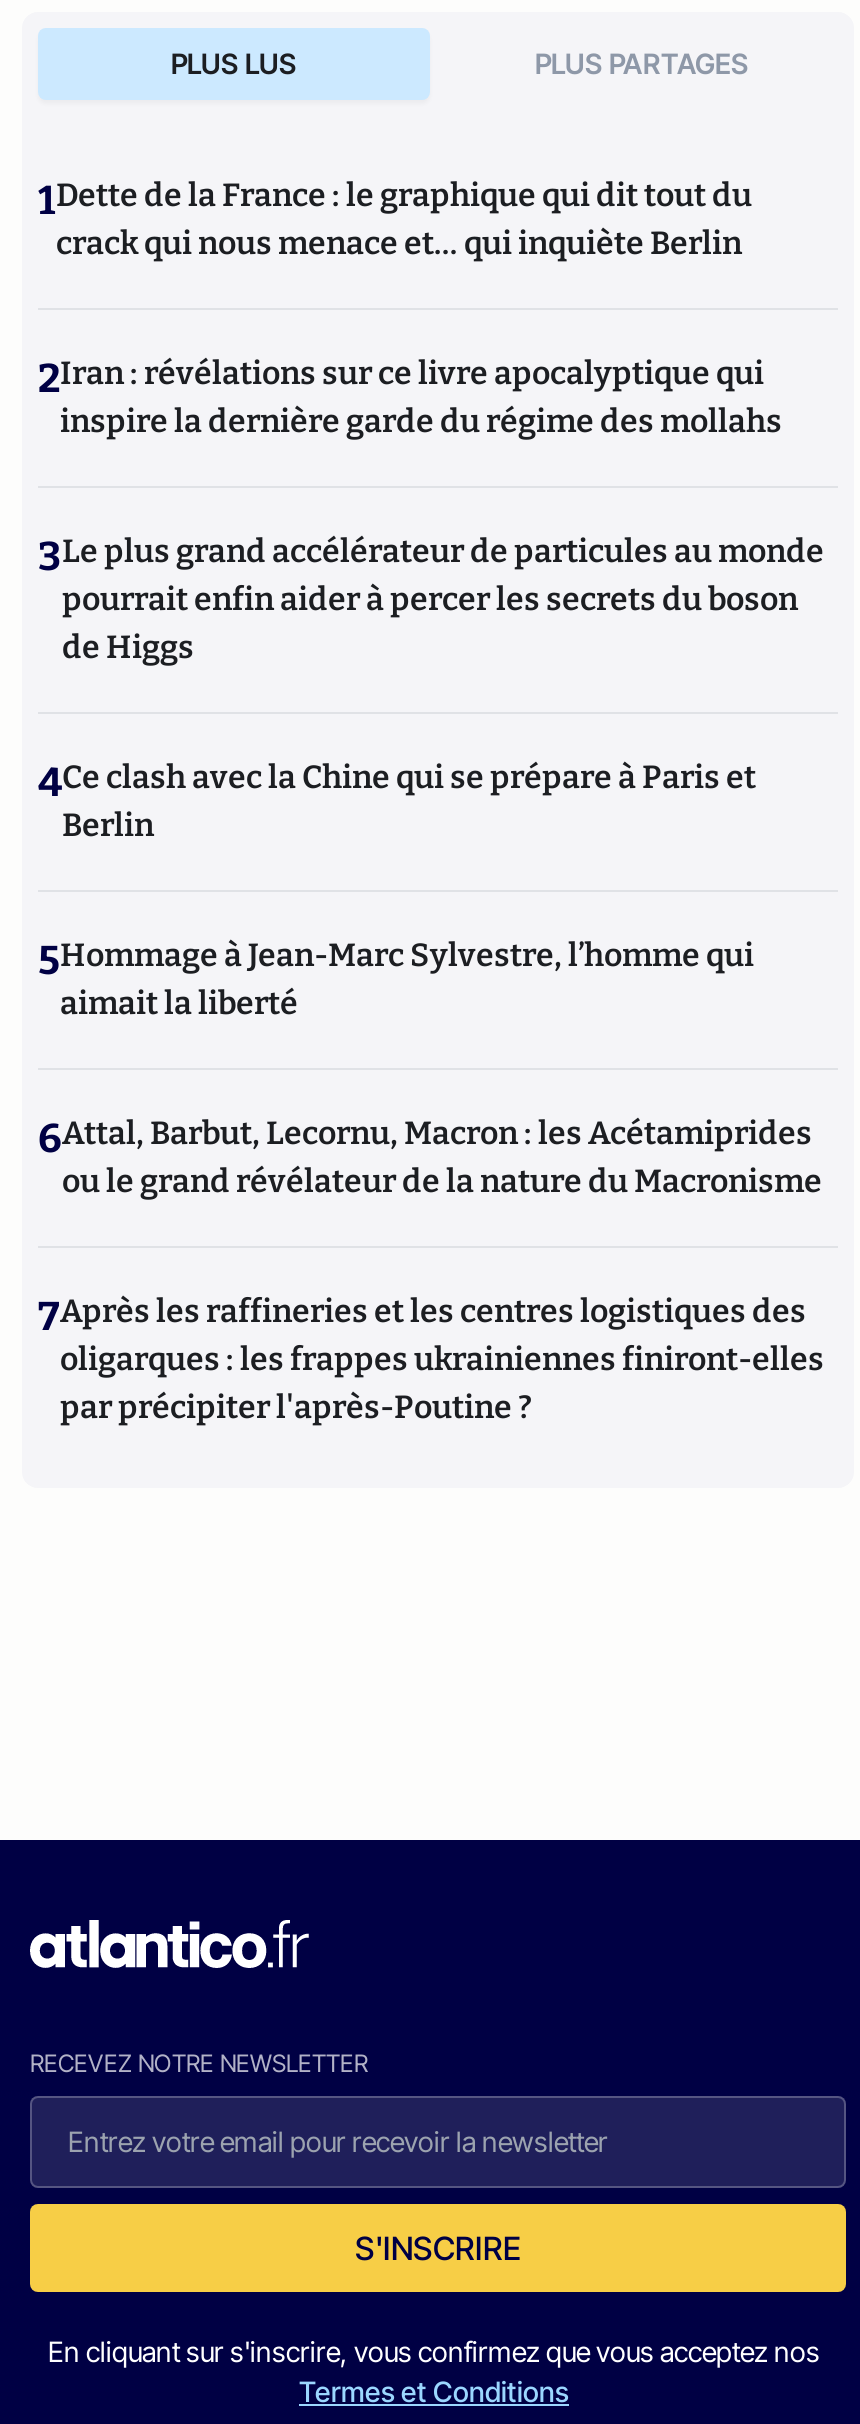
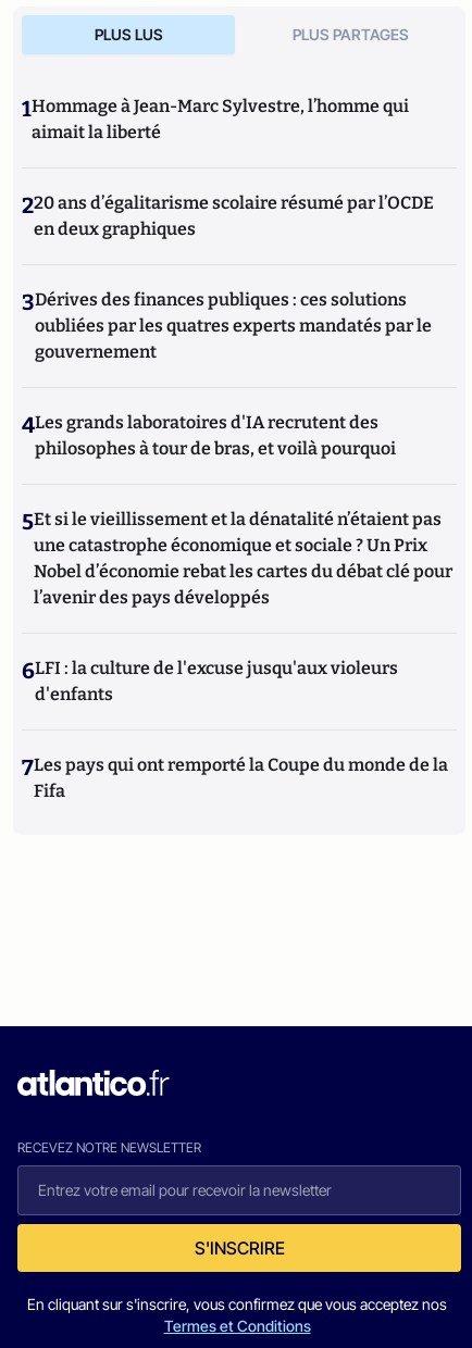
- 1Dette de la France : le graphique qui dit tout du
- crack qui nous menace et… qui inquiète Berlin
- 2Iran : révélations sur ce livre apocalyptique qui
- inspire la dernière garde du régime des mollahs
- 3Le plus grand accélérateur de particules au monde
- pourrait enfin aider à percer les secrets du boson
- de Higgs
- 4Ce clash avec la Chine qui se prépare à Paris et
- Berlin
- 5Hommage à Jean-Marc Sylvestre, l’homme qui
+ 1Hommage à Jean-Marc Sylvestre, l’homme qui

moved up: aimait la liberté

- 6Attal, Barbut, Lecornu, Macron : les Acétamiprides
- ou le grand révélateur de la nature du Macronisme
- 7Après les raffineries et les centres logistiques des
- oligarques : les frappes ukrainiennes finiront-elles
- par précipiter l'après-Poutine ?
+ 220 ans d’égalitarisme scolaire résumé par l’OCDE
+ en deux graphiques
+ 3Dérives des finances publiques : ces solutions
+ oubliées par les quatres experts mandatés par le
+ gouvernement
+ 4Les grands laboratoires d'IA recrutent des
+ philosophes à tour de bras, et voilà pourquoi
+ 5Et si le vieillissement et la dénatalité n’étaient pas
+ une catastrophe économique et sociale ? Un Prix
+ Nobel d’économie rebat les cartes du débat clé pour
+ l’avenir des pays développés
+ 6LFI : la culture de l'excuse jusqu'aux violeurs
+ d'enfants
+ 7Les pays qui ont remporté la Coupe du monde de la
+ Fifa
